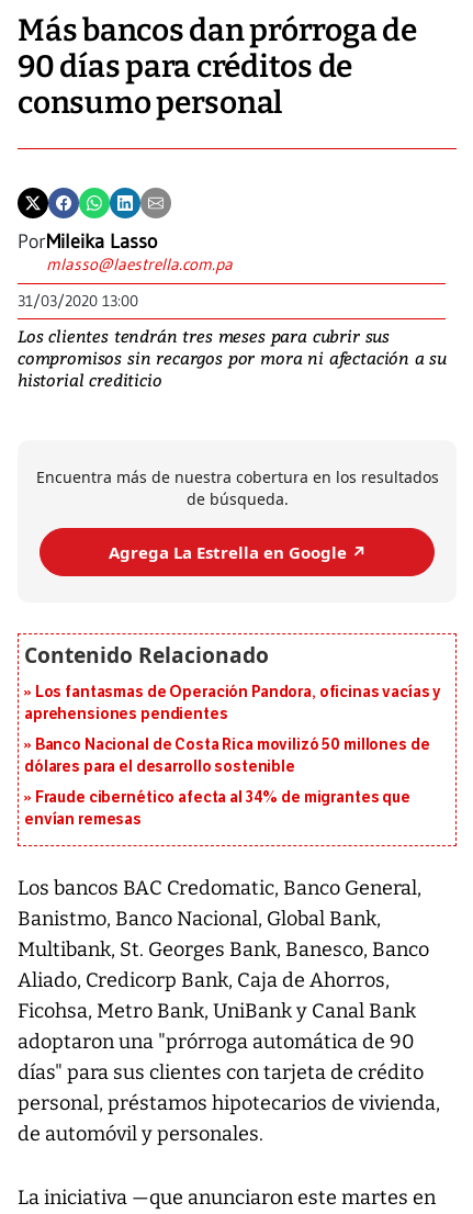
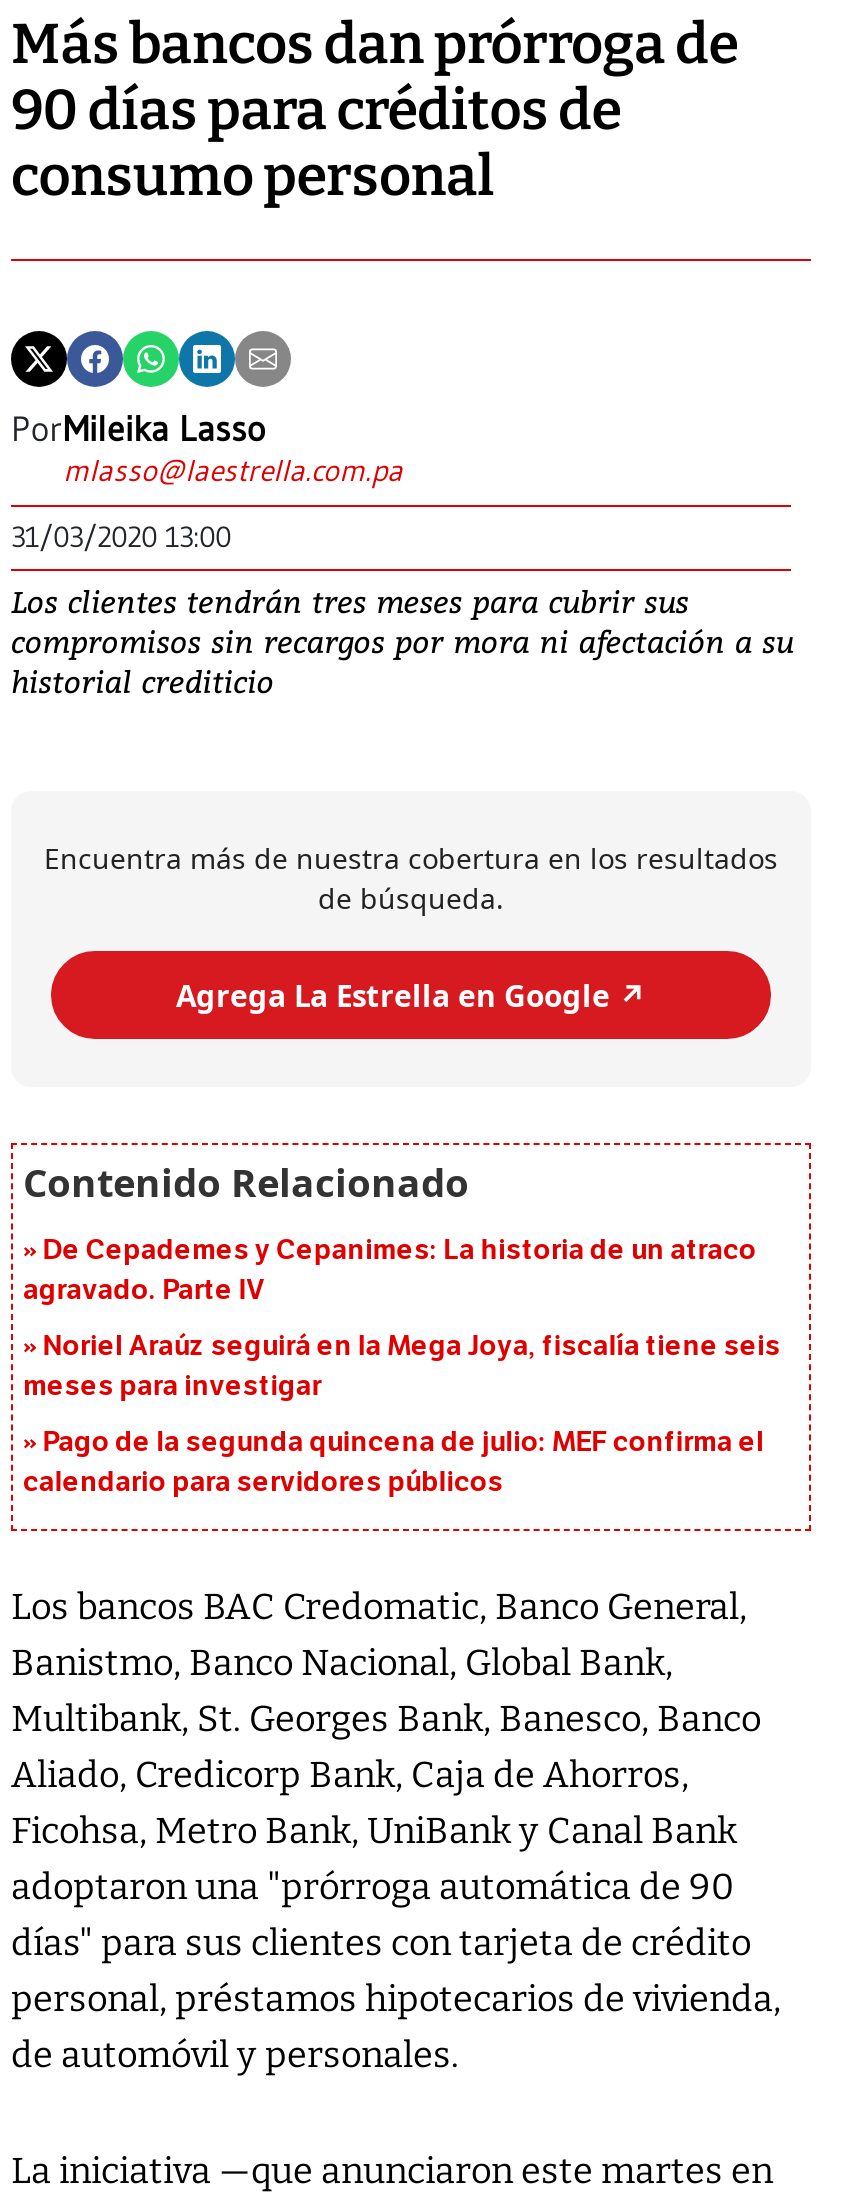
- Los fantasmas de Operación Pandora, oficinas vacías y
- aprehensiones pendientes
+ De Cepademes y Cepanimes: La historia de un atraco
+ agravado. Parte IV

- Banco Nacional de Costa Rica movilizó 50 millones de
- dólares para el desarrollo sostenible
+ Noriel Araúz seguirá en la Mega Joya, fiscalía tiene seis
+ meses para investigar

- Fraude cibernético afecta al 34% de migrantes que
- envían remesas
+ Pago de la segunda quincena de julio: MEF confirma el
+ calendario para servidores públicos
